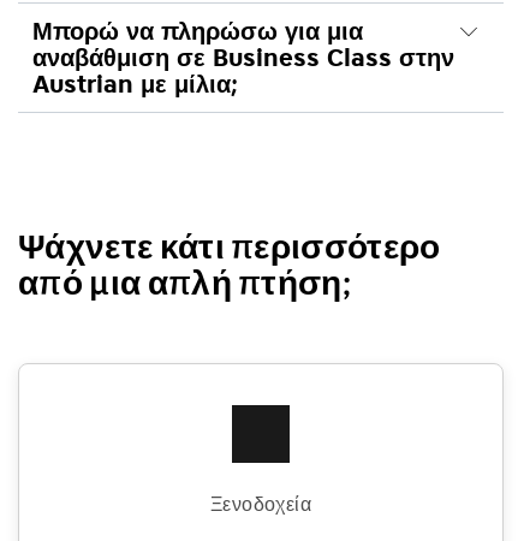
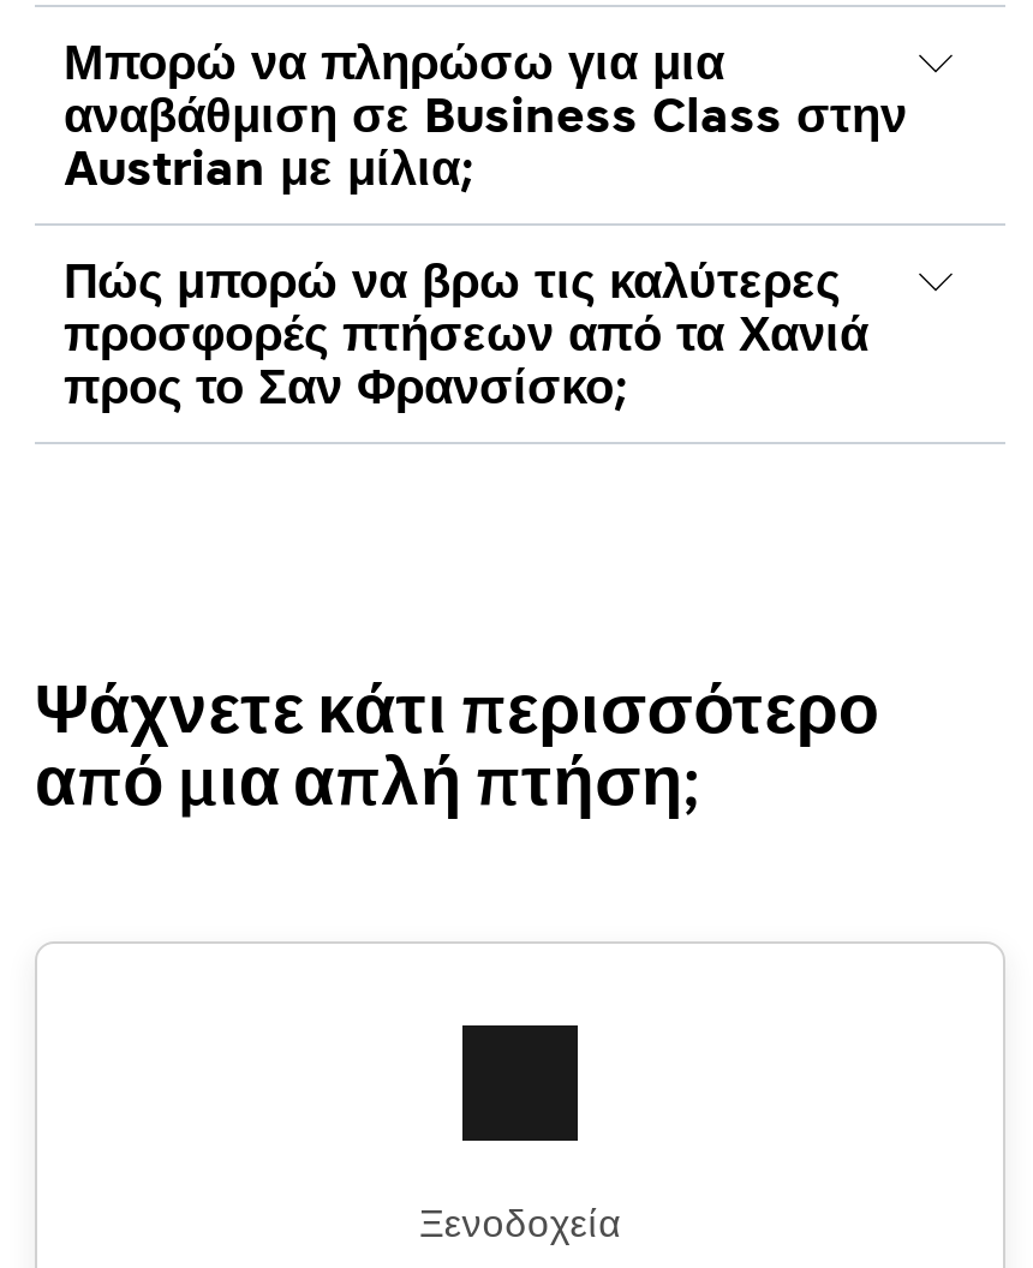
+ Πώς μπορώ να βρω τις καλύτερες
+ προσφορές πτήσεων από τα Χανιά
+ προς το Σαν Φρανσίσκο;
